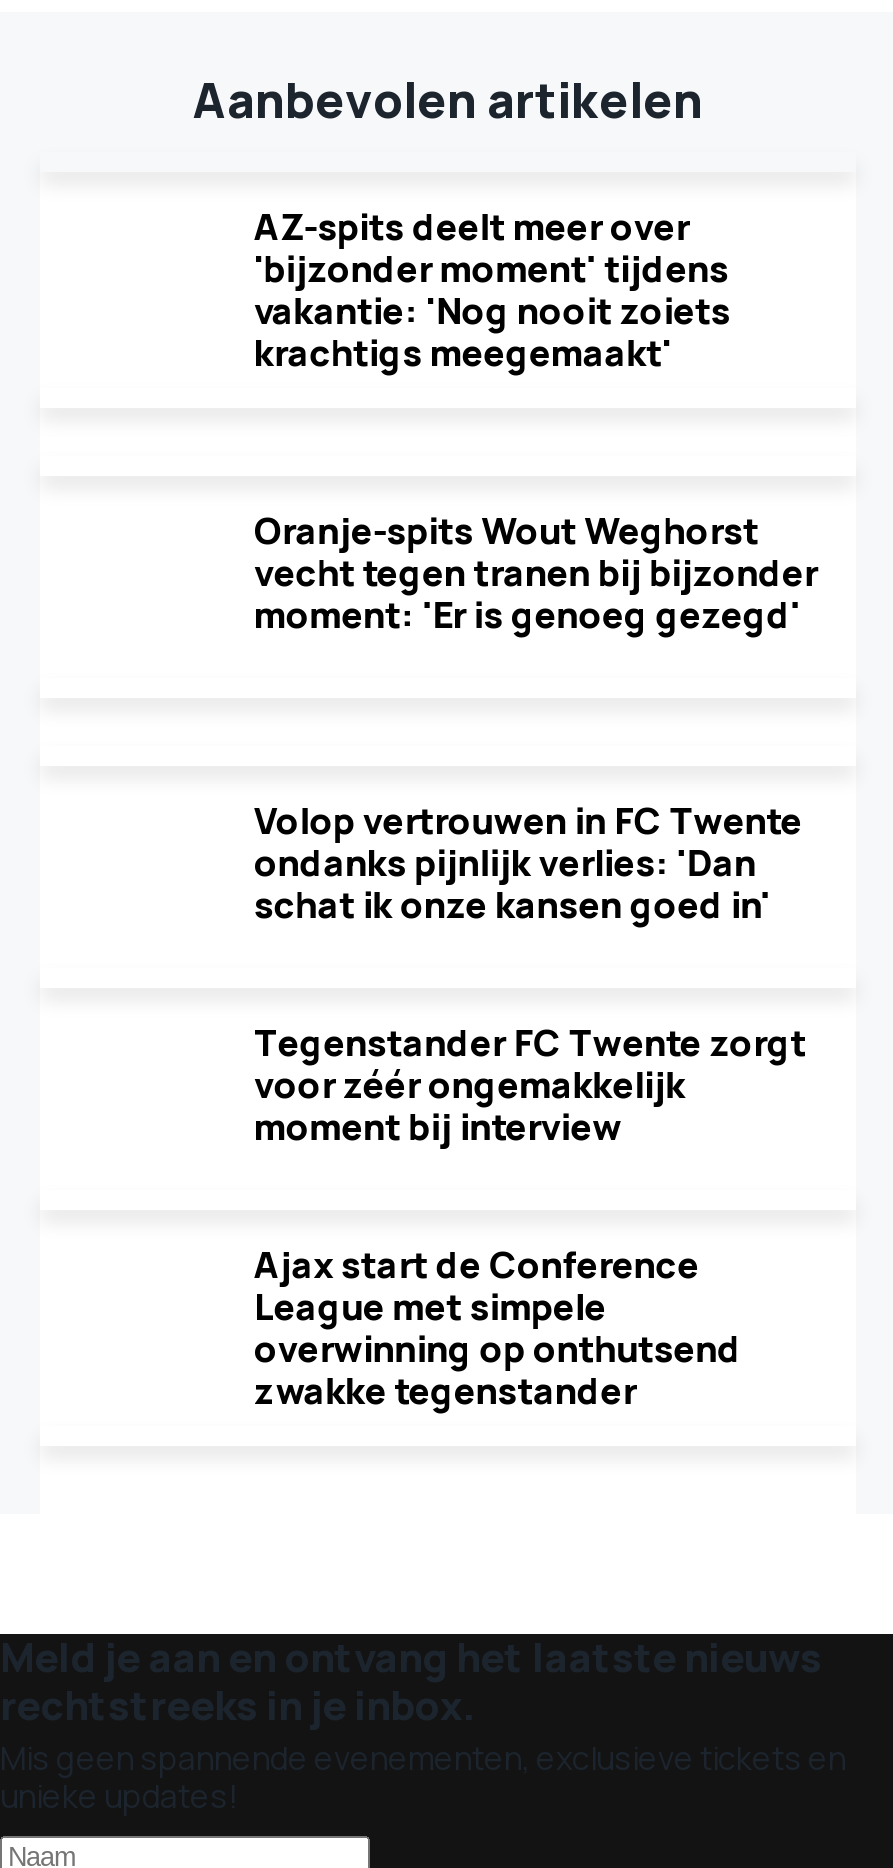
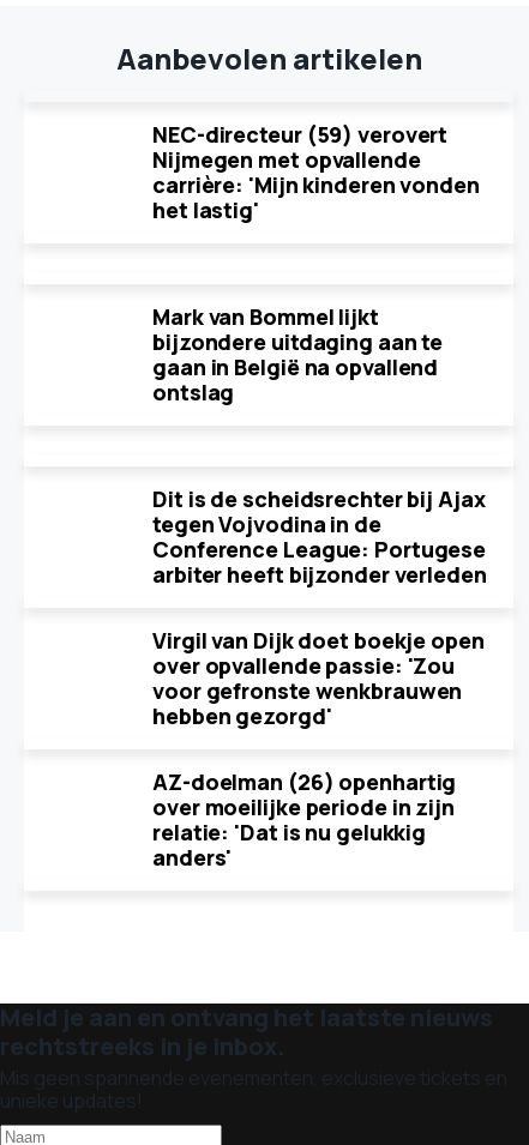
- AZ-spits deelt meer over
- 'bijzonder moment' tijdens
- vakantie: 'Nog nooit zoiets
- krachtigs meegemaakt'
+ NEC-directeur (59) verovert
+ Nijmegen met opvallende
+ carrière: 'Mijn kinderen vonden
+ het lastig'

- Oranje-spits Wout Weghorst
- vecht tegen tranen bij bijzonder
- moment: 'Er is genoeg gezegd'
+ Mark van Bommel lijkt
+ bijzondere uitdaging aan te
+ gaan in België na opvallend
+ ontslag

- Volop vertrouwen in FC Twente
- ondanks pijnlijk verlies: 'Dan
- schat ik onze kansen goed in'
+ Dit is de scheidsrechter bij Ajax
+ tegen Vojvodina in de
+ Conference League: Portugese
+ arbiter heeft bijzonder verleden

- Tegenstander FC Twente zorgt
- voor zéér ongemakkelijk
- moment bij interview
+ Virgil van Dijk doet boekje open
+ over opvallende passie: 'Zou
+ voor gefronste wenkbrauwen
+ hebben gezorgd'

- Ajax start de Conference
- League met simpele
- overwinning op onthutsend
- zwakke tegenstander
+ AZ-doelman (26) openhartig
+ over moeilijke periode in zijn
+ relatie: 'Dat is nu gelukkig
+ anders'
